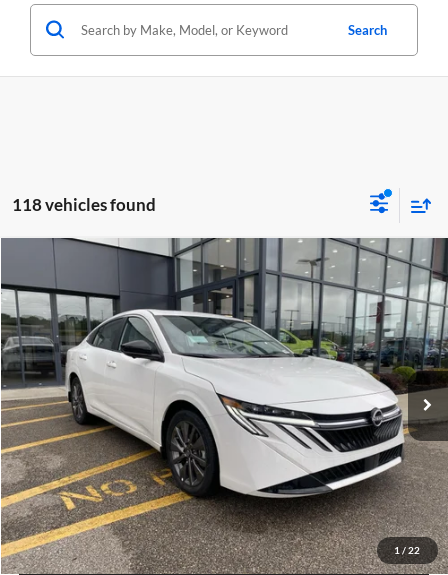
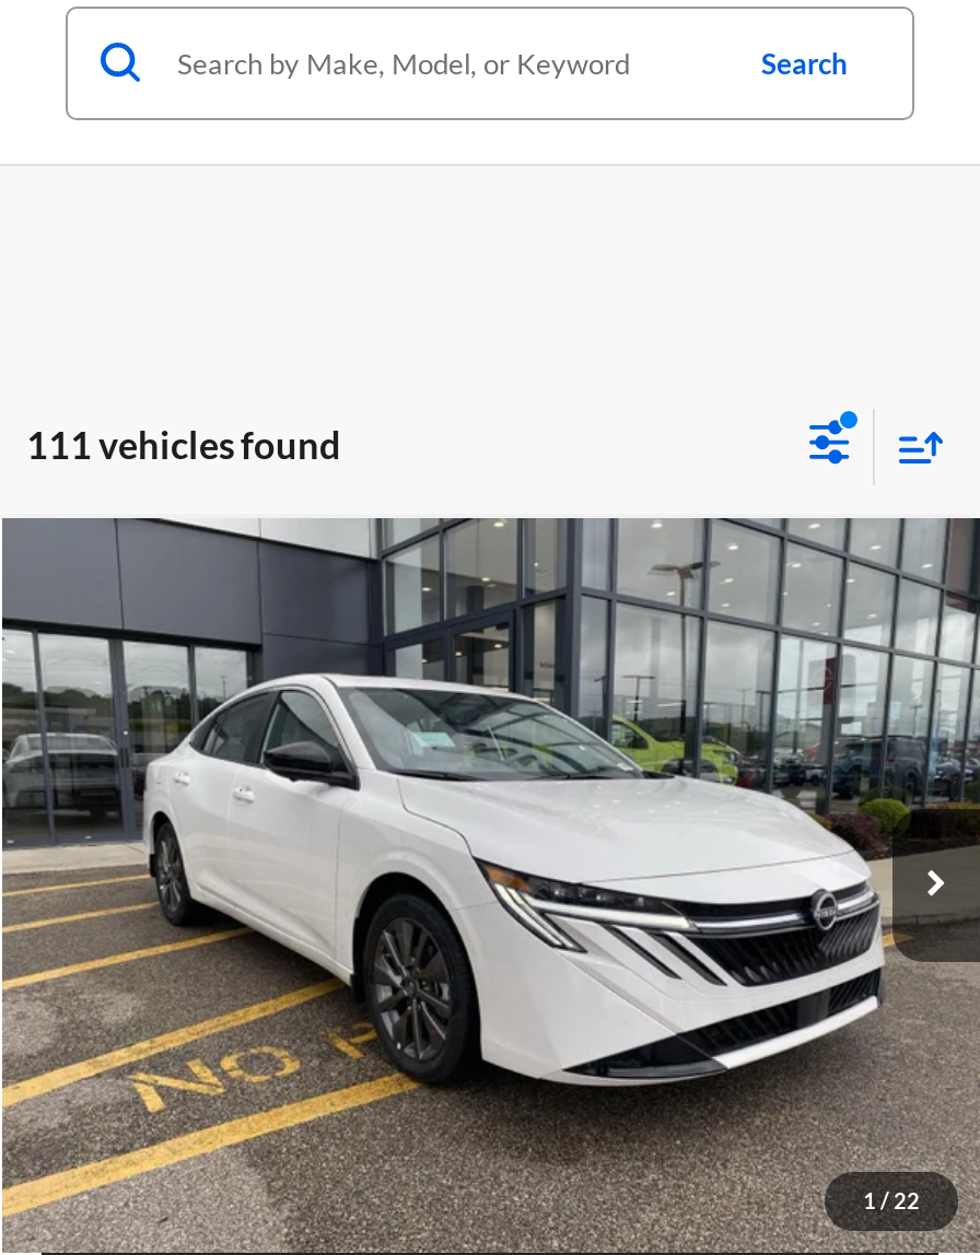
- 118 vehicles found
+ 111 vehicles found
